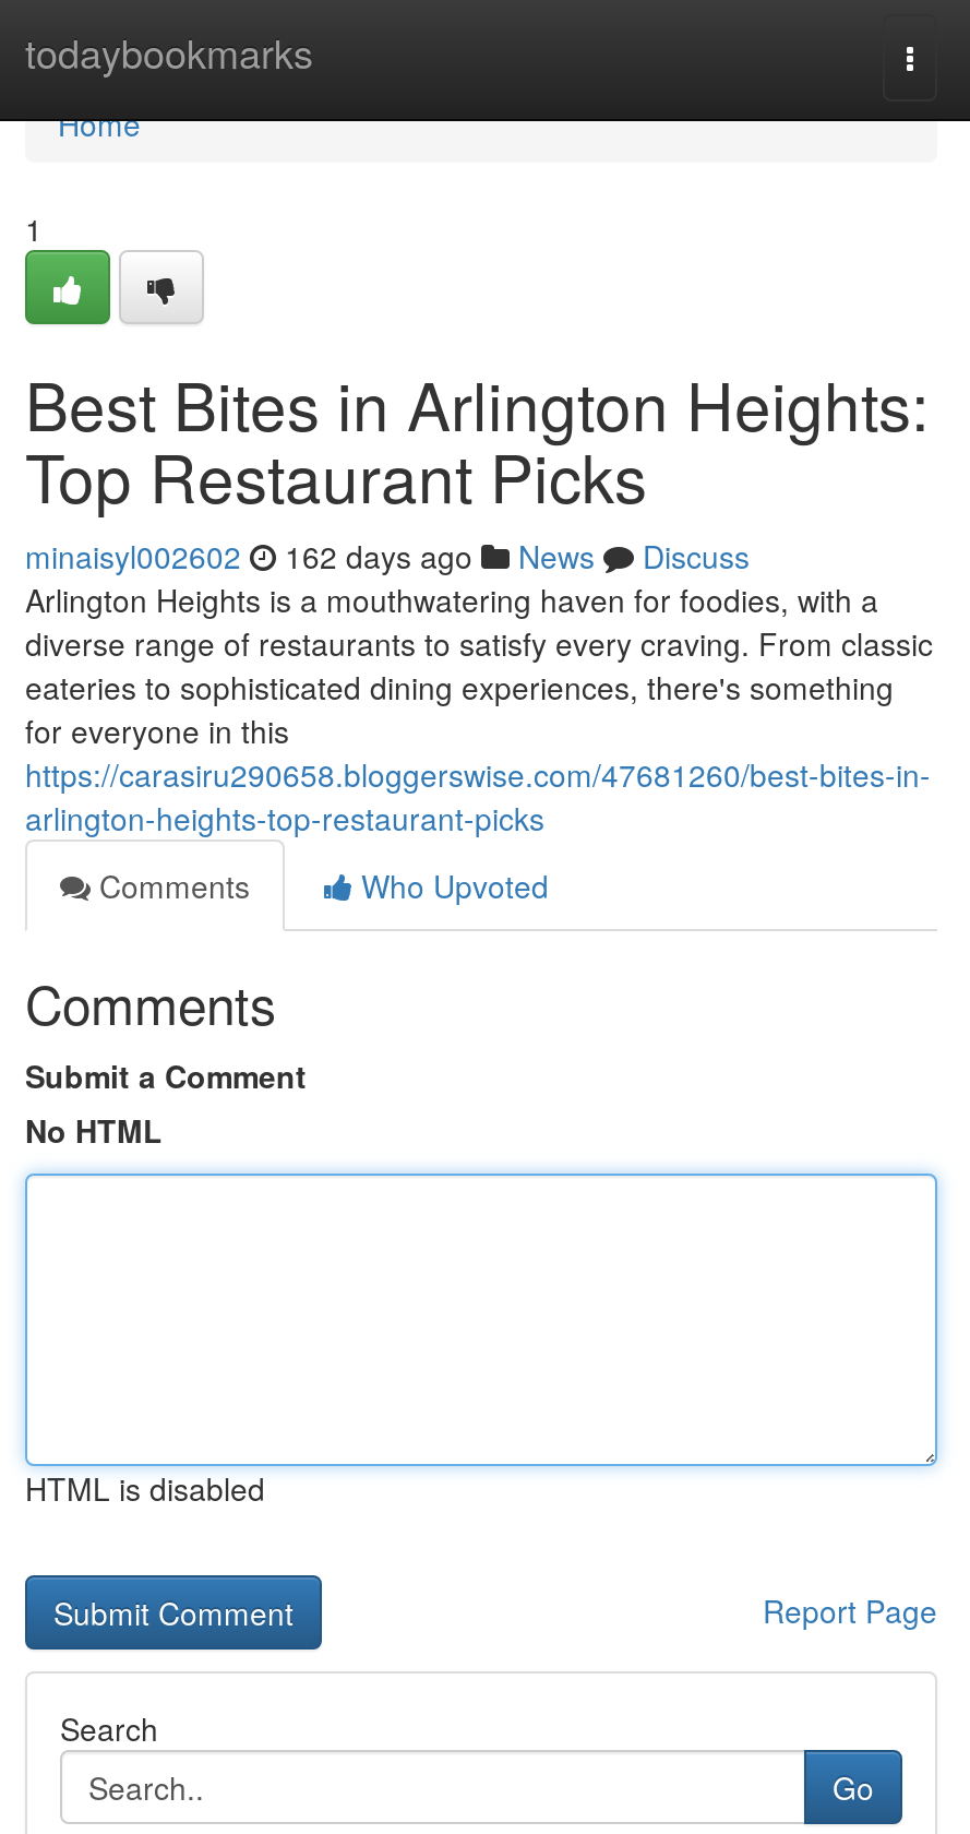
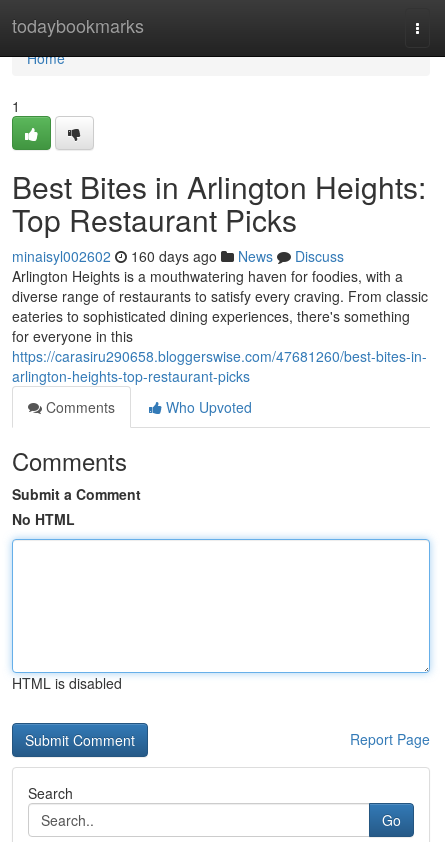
- minaisyl002602 162 days ago News Discuss
+ minaisyl002602 160 days ago News Discuss
